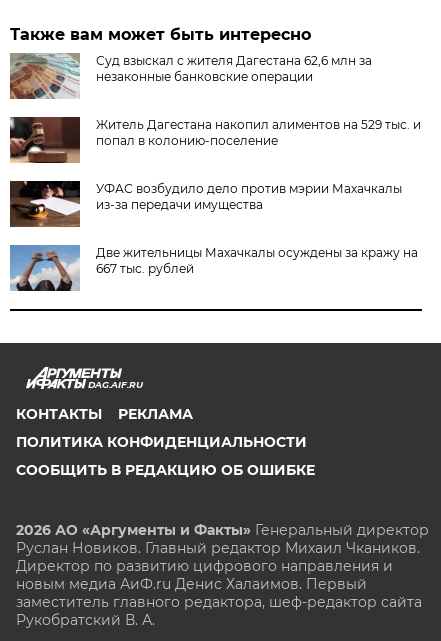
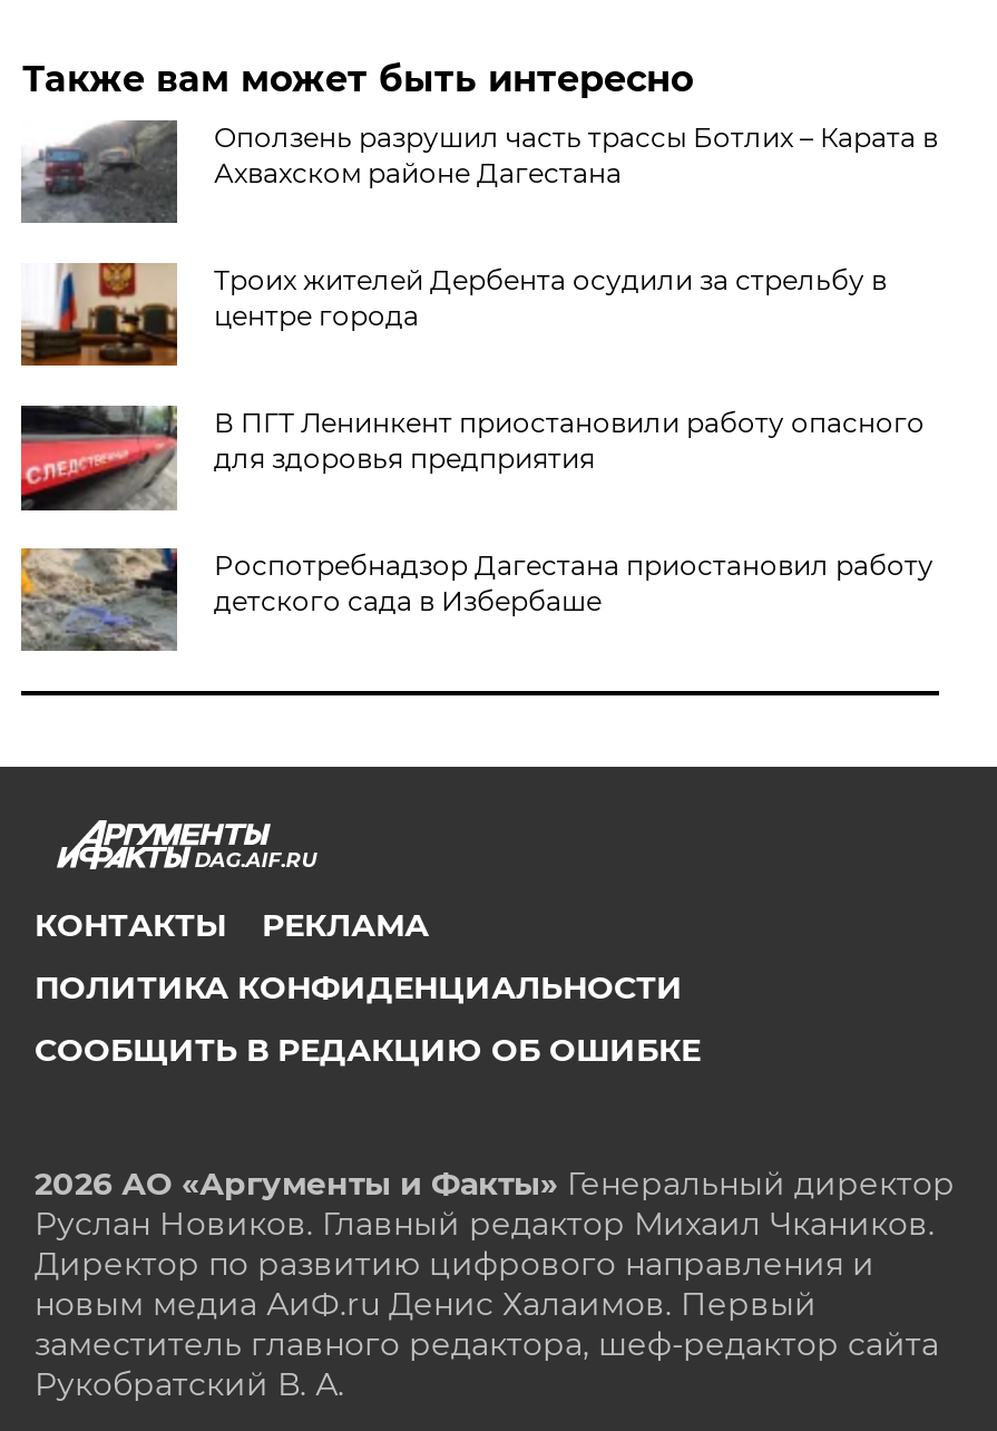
- [image]
- Суд взыскал с жителя Дагестана 62,6 млн за
- незаконные банковские операции
+ [image]
+ Оползень разрушил часть трассы Ботлих – Карата в
+ Ахвахском районе Дагестана

- [image]
- Житель Дагестана накопил алиментов на 529 тыс. и
- попал в колонию-поселение
+ [image]
+ Троих жителей Дербента осудили за стрельбу в
+ центре города

- [image]
- УФАС возбудило дело против мэрии Махачкалы
- из-за передачи имущества
+ [image]
+ В ПГТ Ленинкент приостановили работу опасного
+ для здоровья предприятия

- [image]
- Две жительницы Махачкалы осуждены за кражу на
- 667 тыс. рублей
+ [image]
+ Роспотребнадзор Дагестана приостановил работу
+ детского сада в Избербаше
